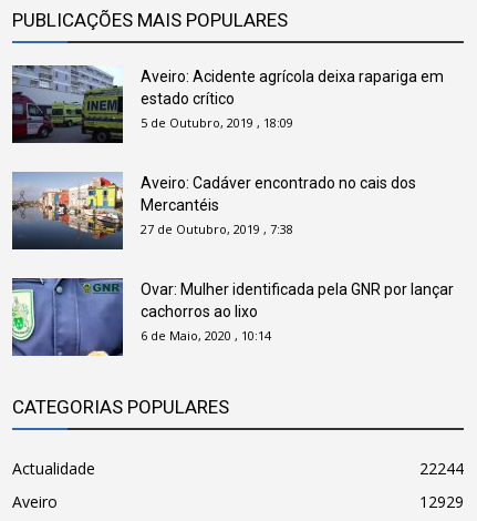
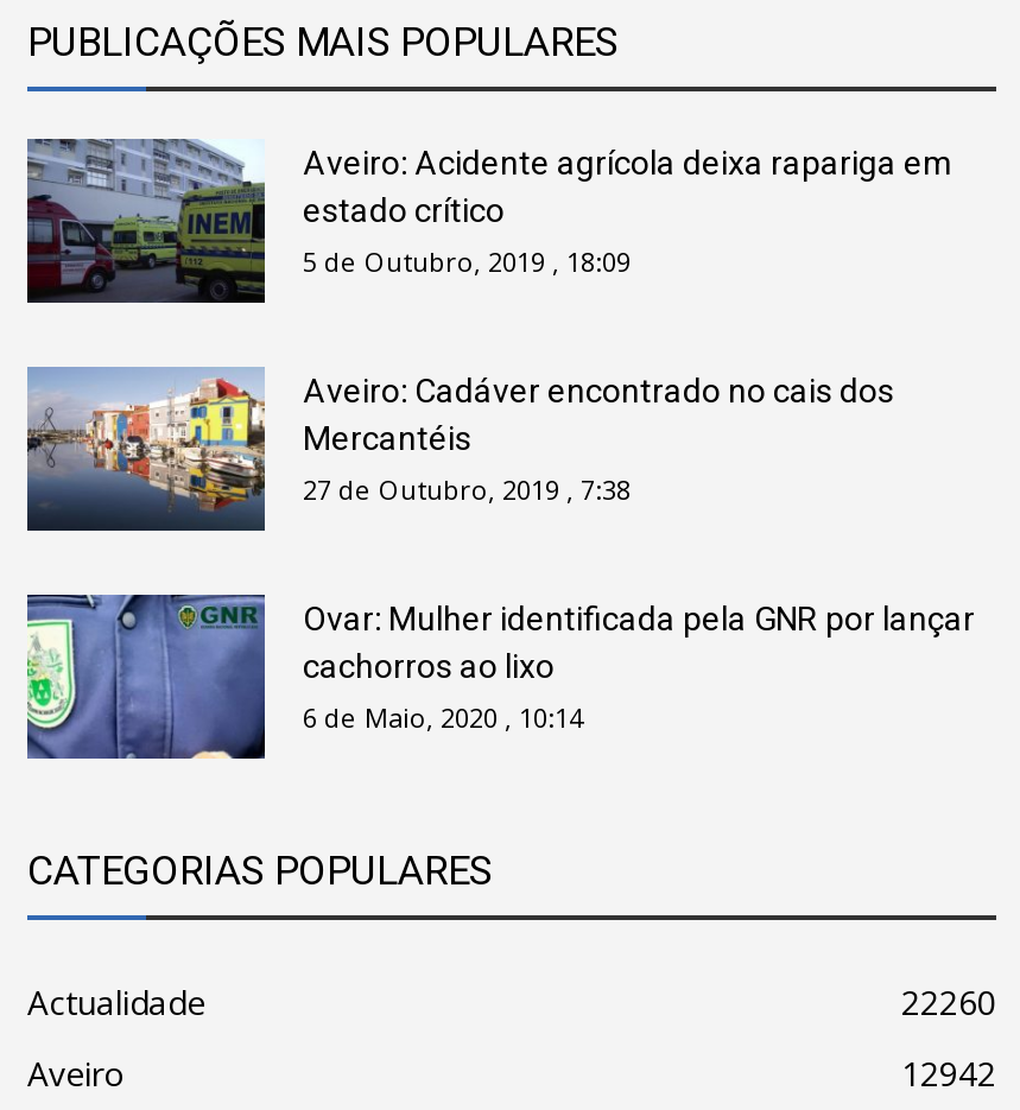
- 22244
+ 22260

- 12929
+ 12942
